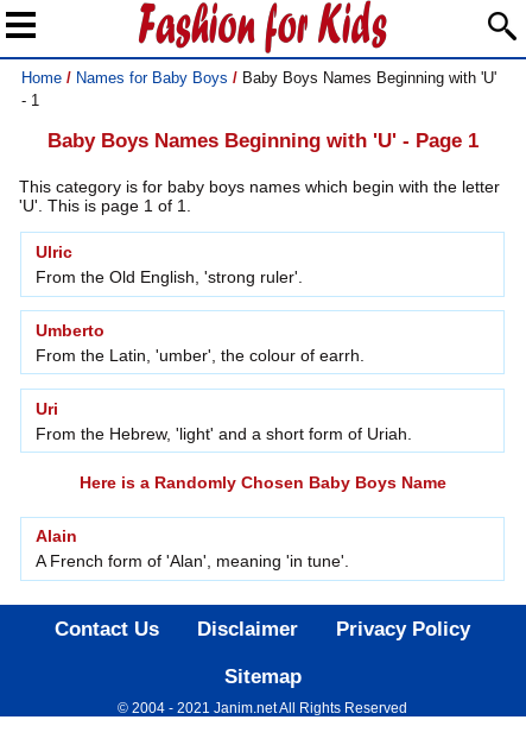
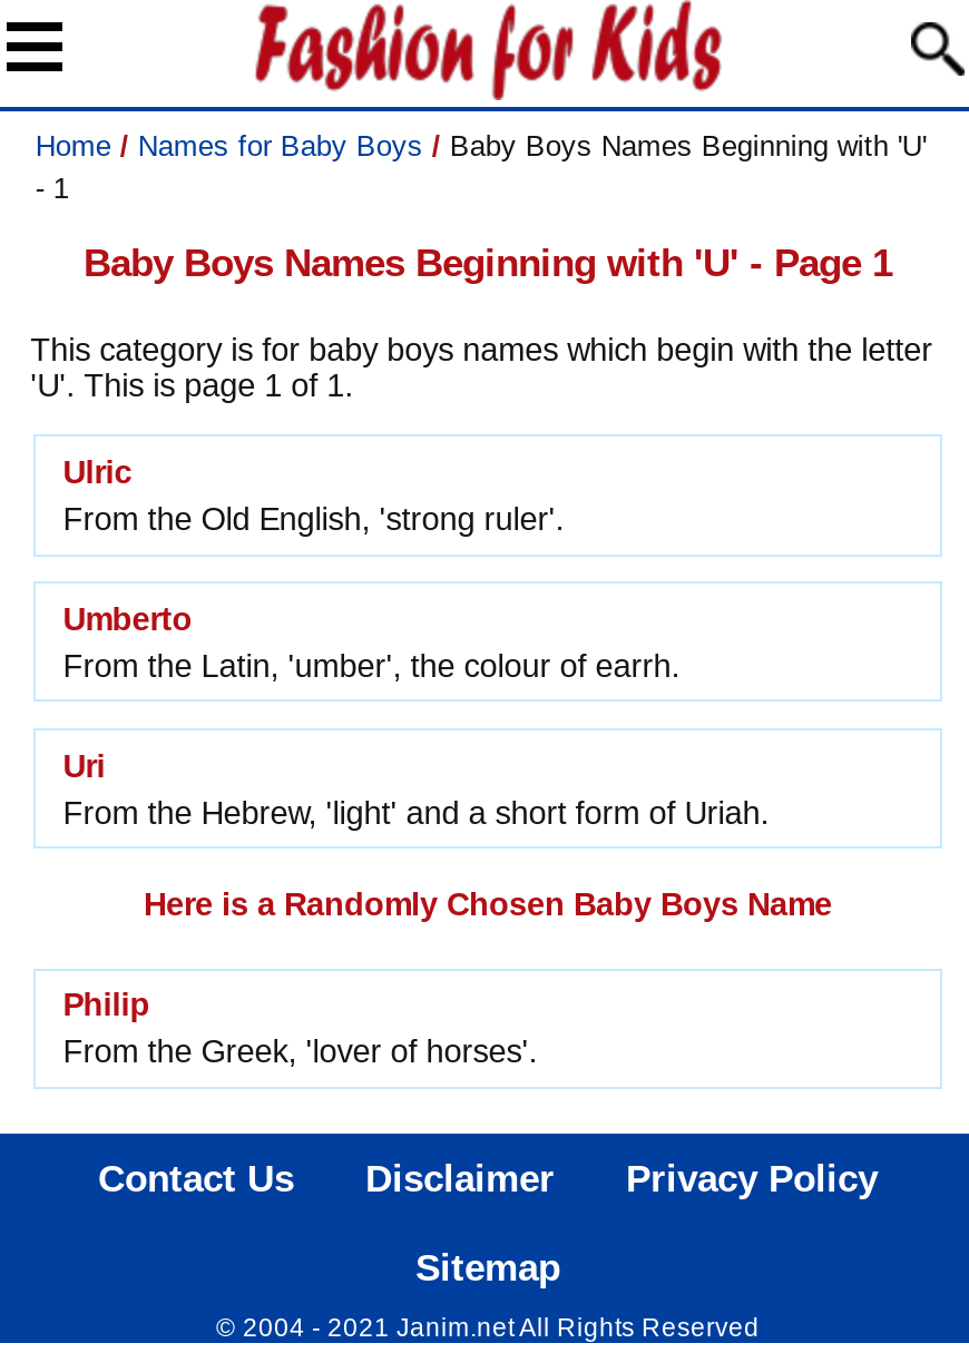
- Alain
- A French form of 'Alan', meaning 'in tune'.
+ Philip
+ From the Greek, 'lover of horses'.
